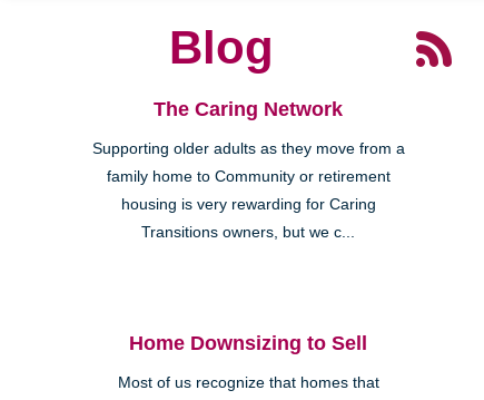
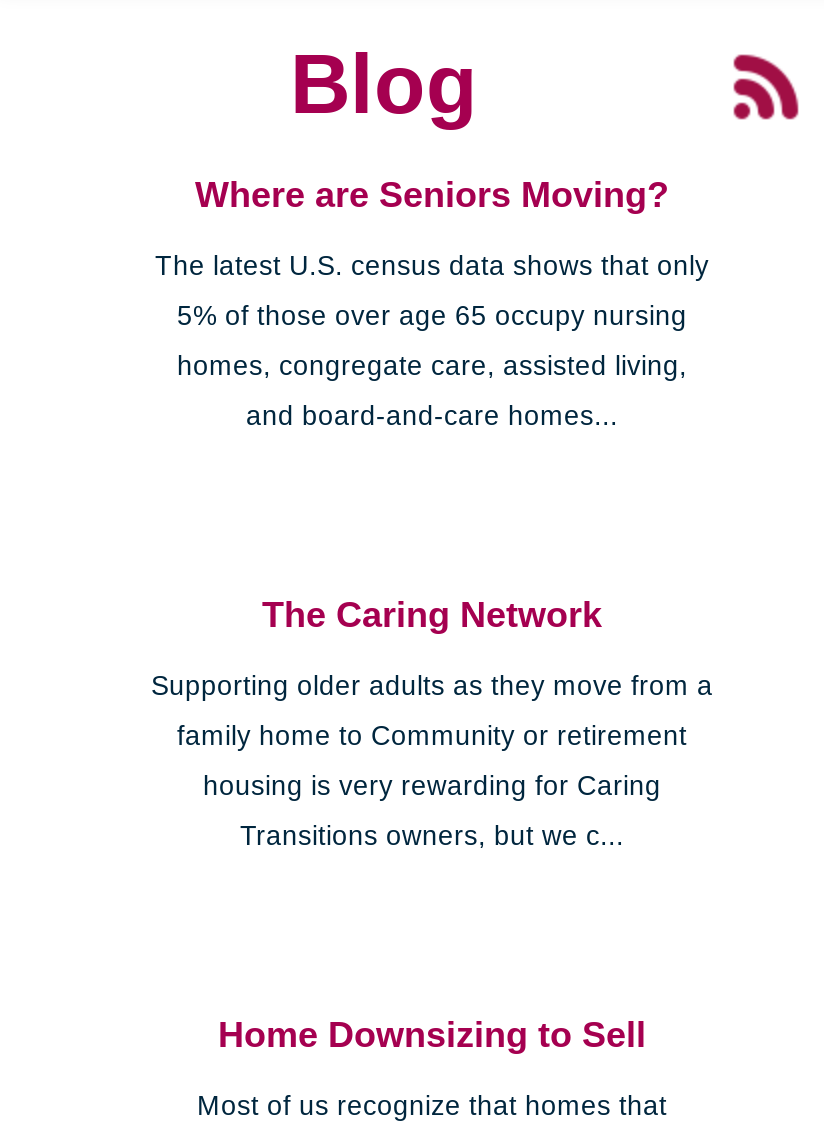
+ Where are Seniors Moving?
+ The latest U.S. census data shows that only
+ 5% of those over age 65 occupy nursing
+ homes, congregate care, assisted living,
+ and board-and-care homes...
